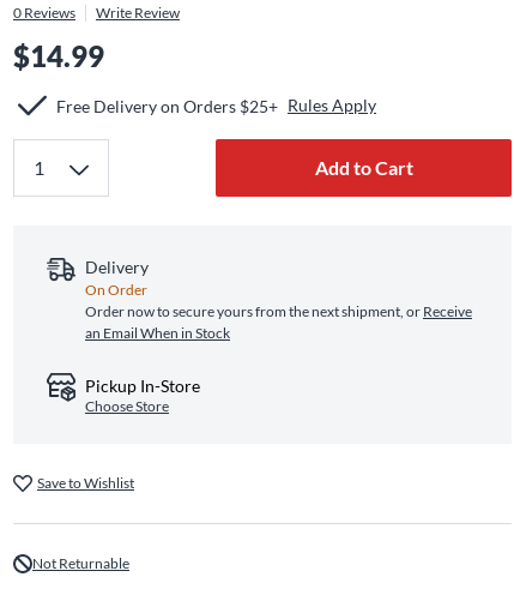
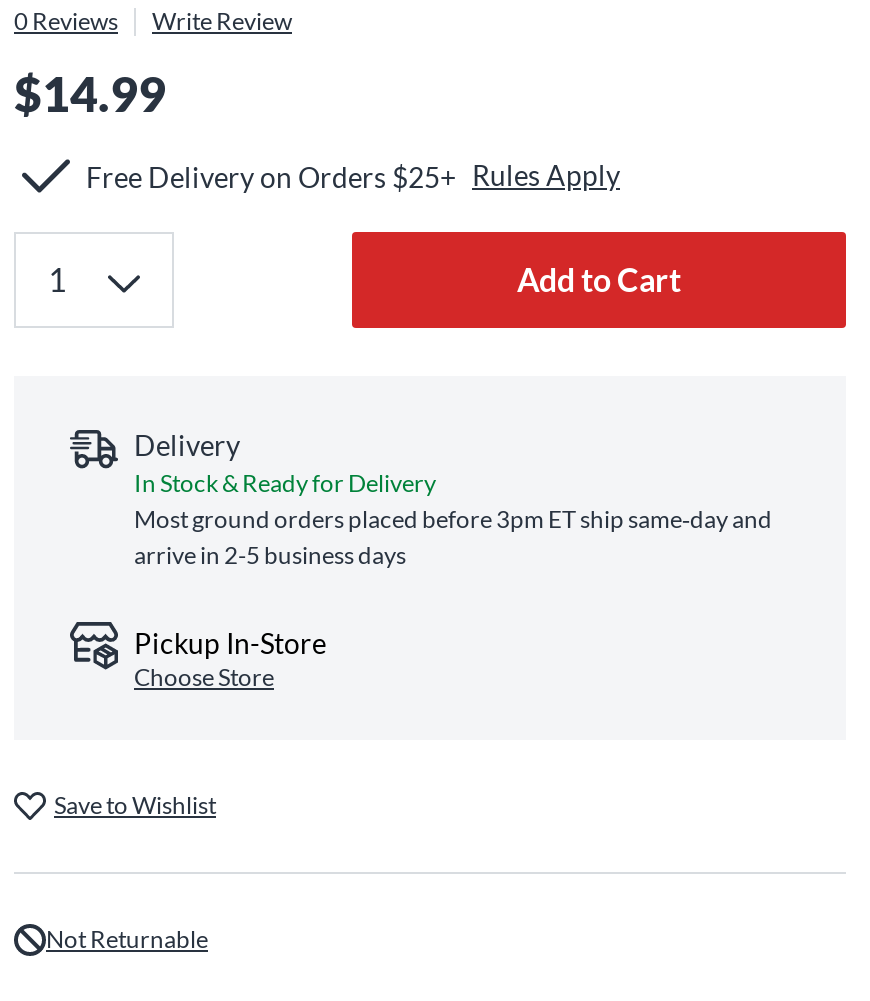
- On Order
- Order now to secure yours from the next shipment, or Receive
- an Email When in Stock
+ In Stock & Ready for Delivery
+ Most ground orders placed before 3pm ET ship same‑day and
+ arrive in 2-5 business days
